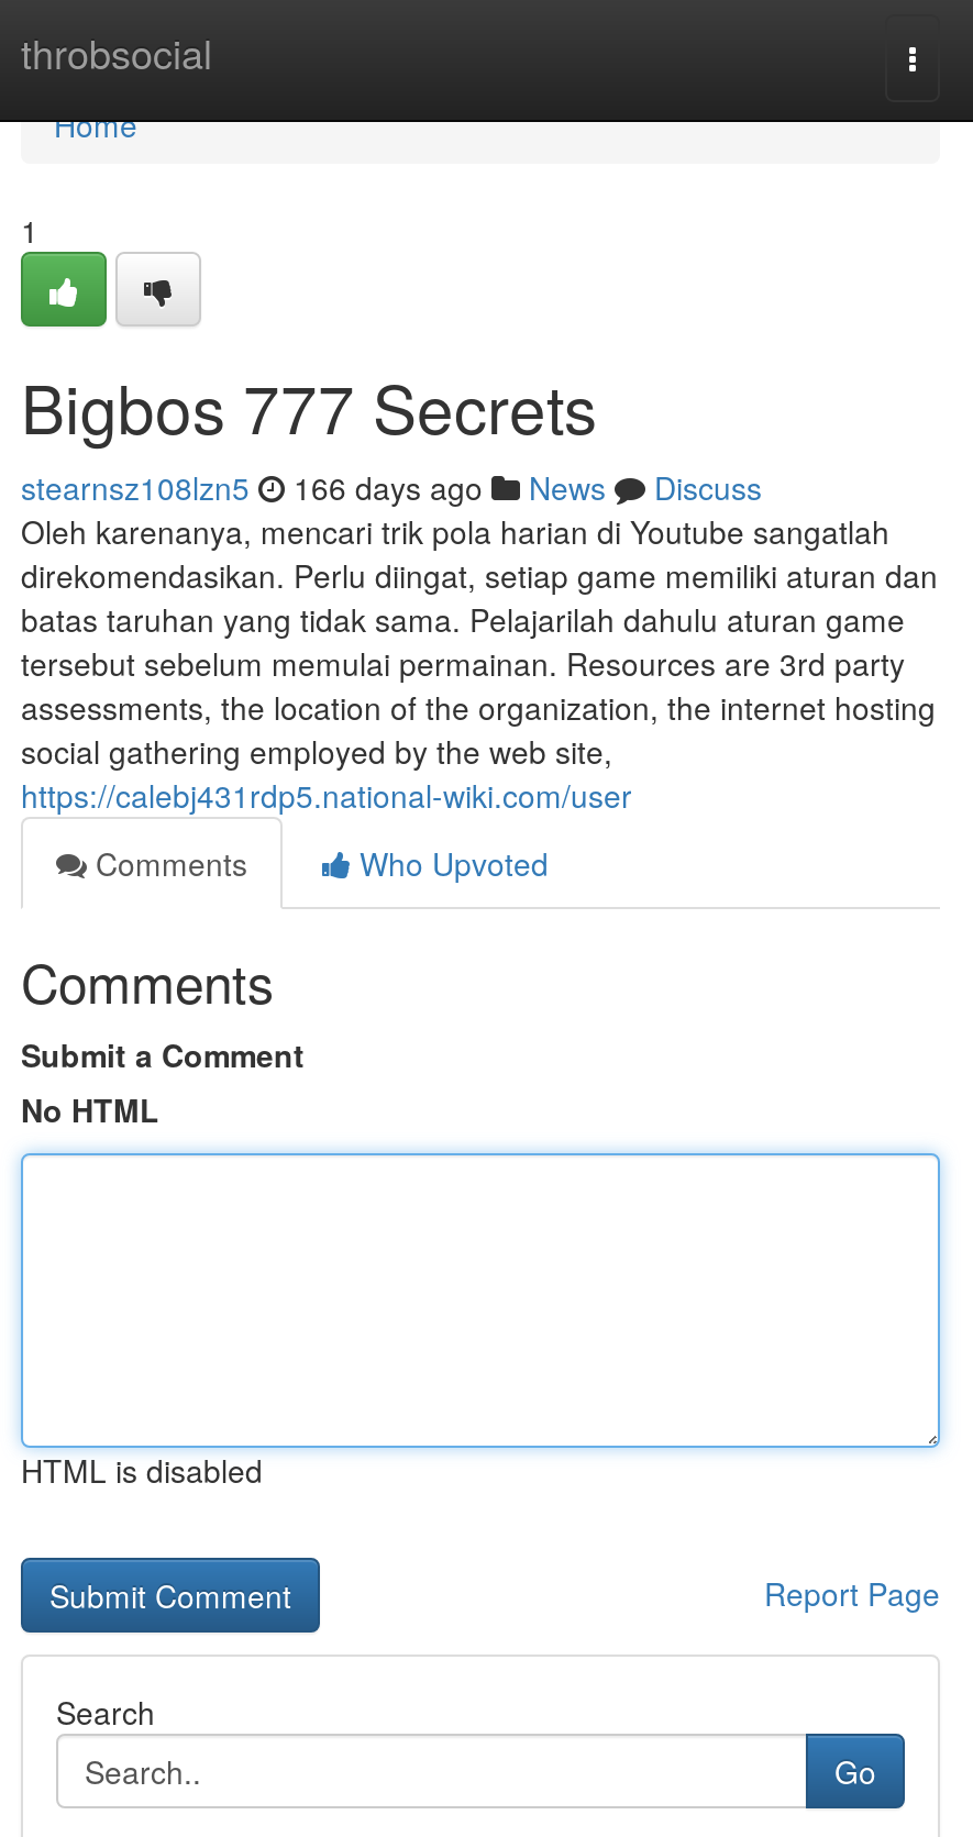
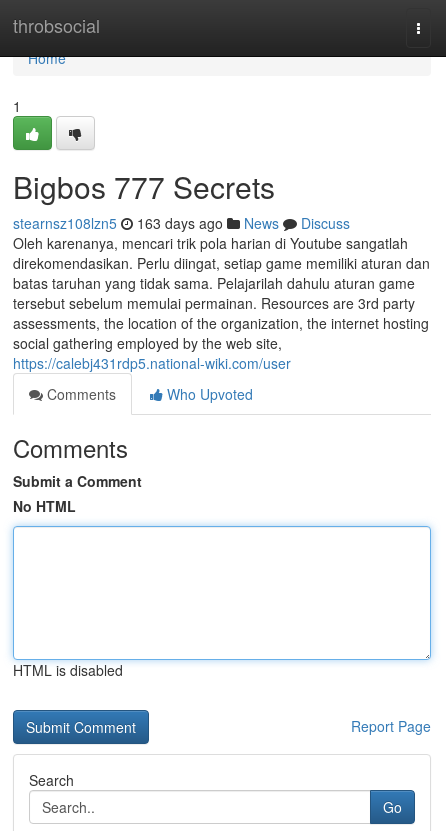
- stearnsz108lzn5 166 days ago News Discuss
+ stearnsz108lzn5 163 days ago News Discuss
